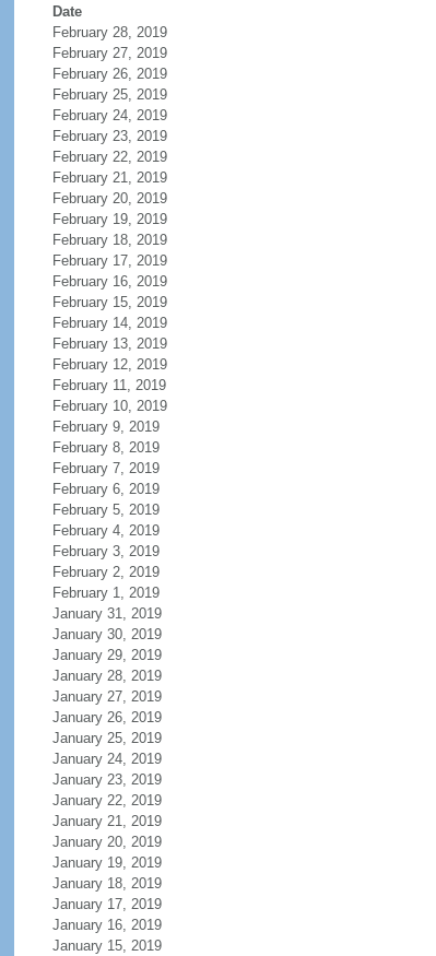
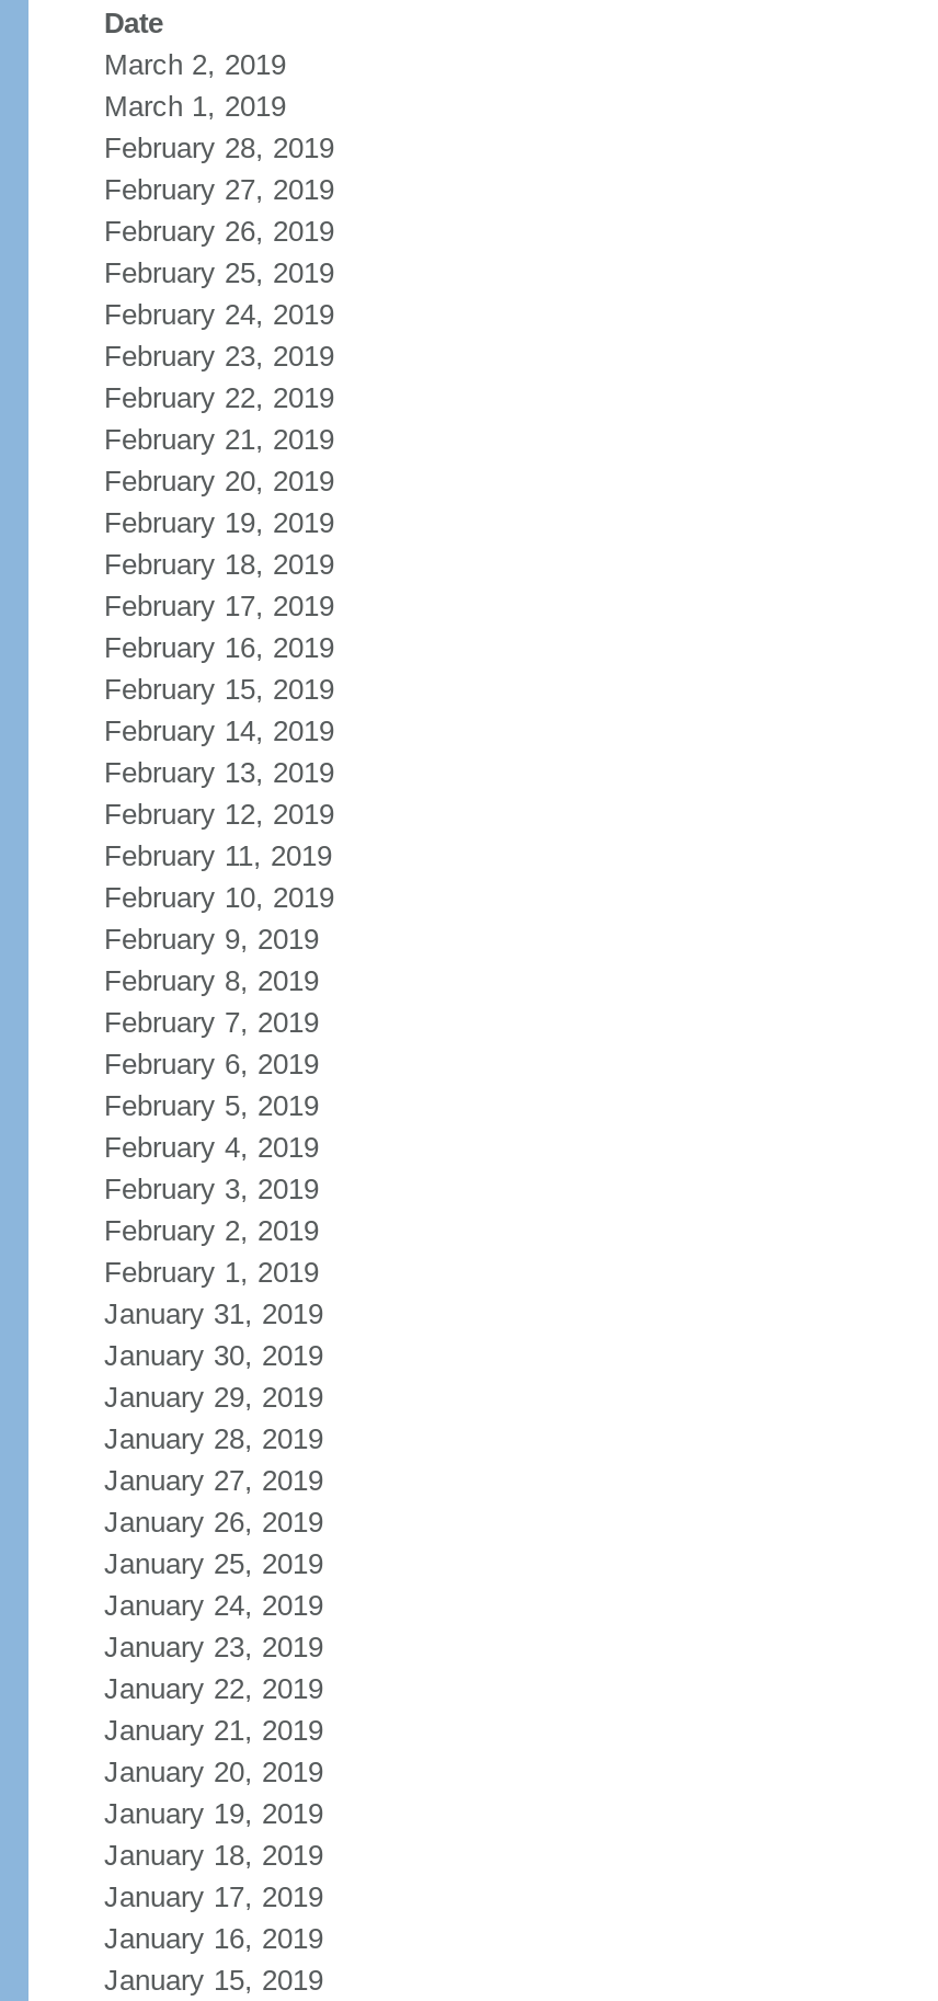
+ March 2, 2019
+ March 1, 2019
